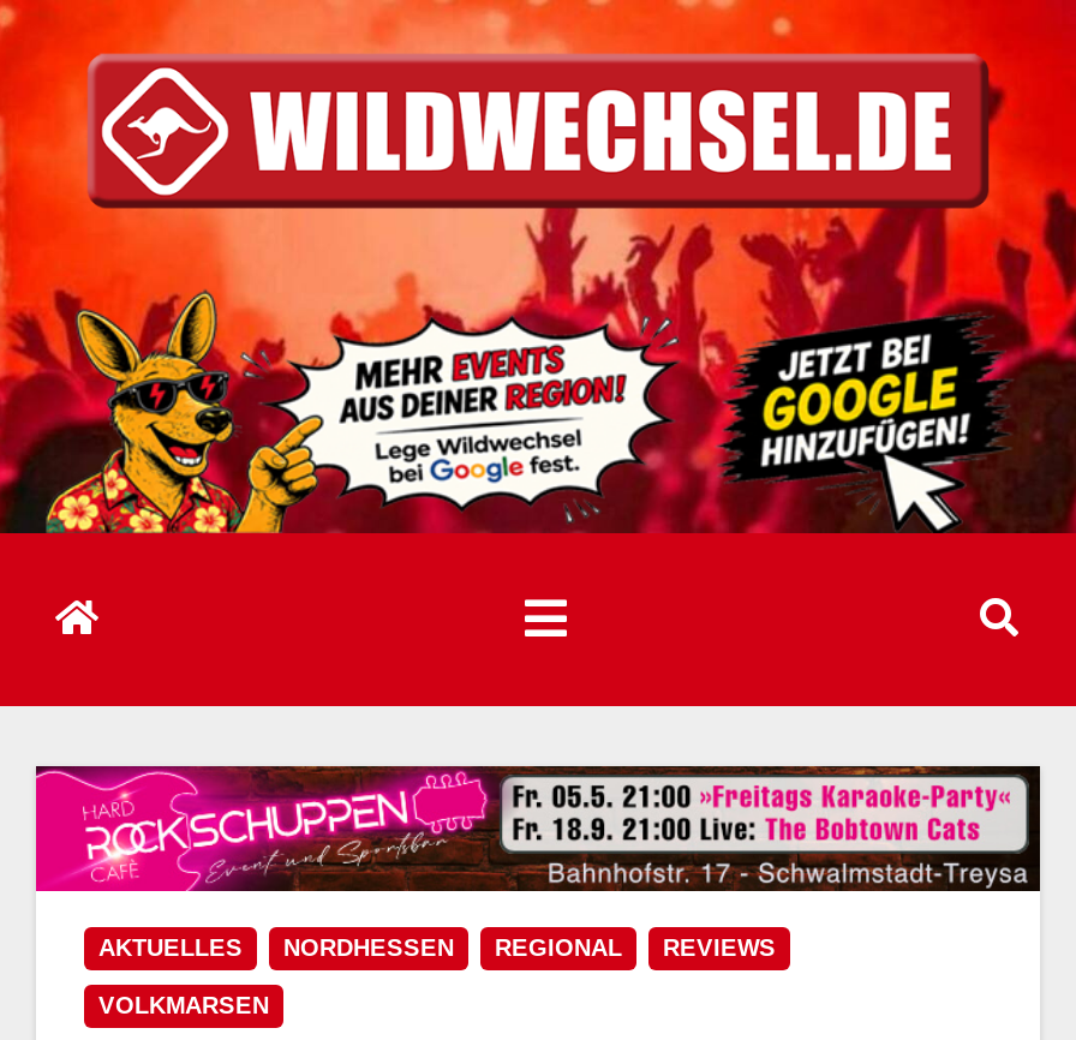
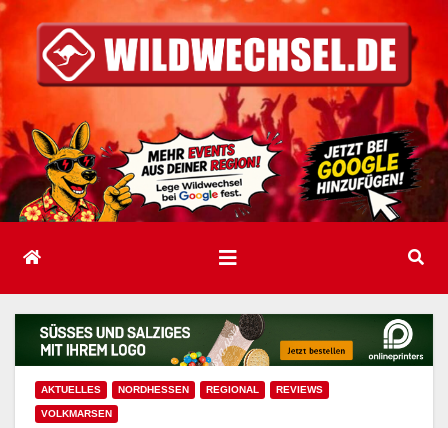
- [image]
+ [image]
